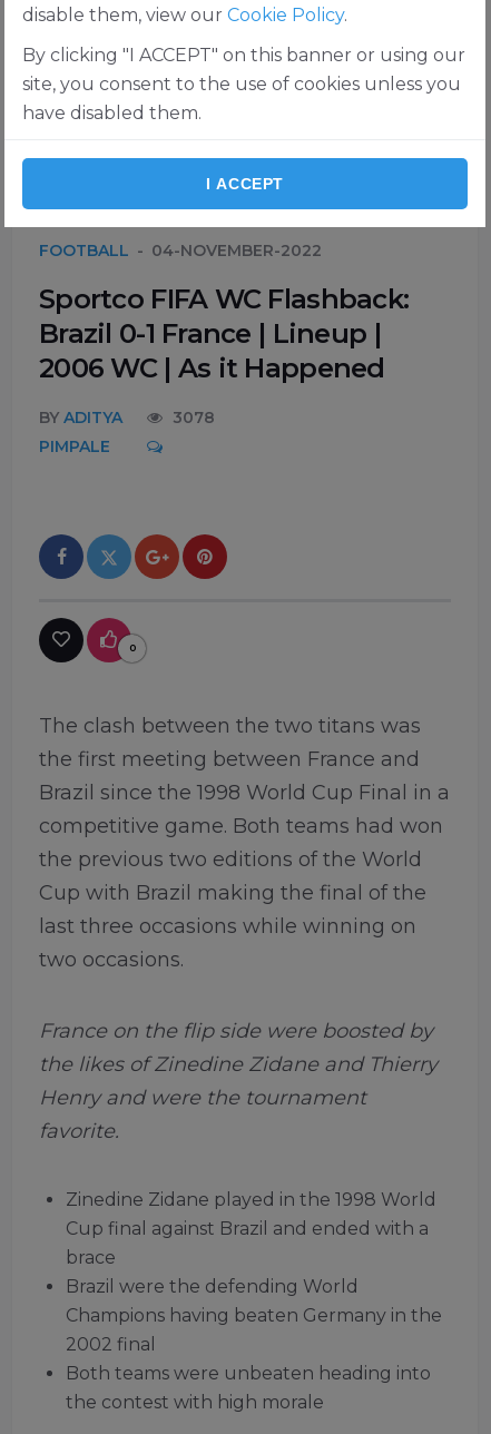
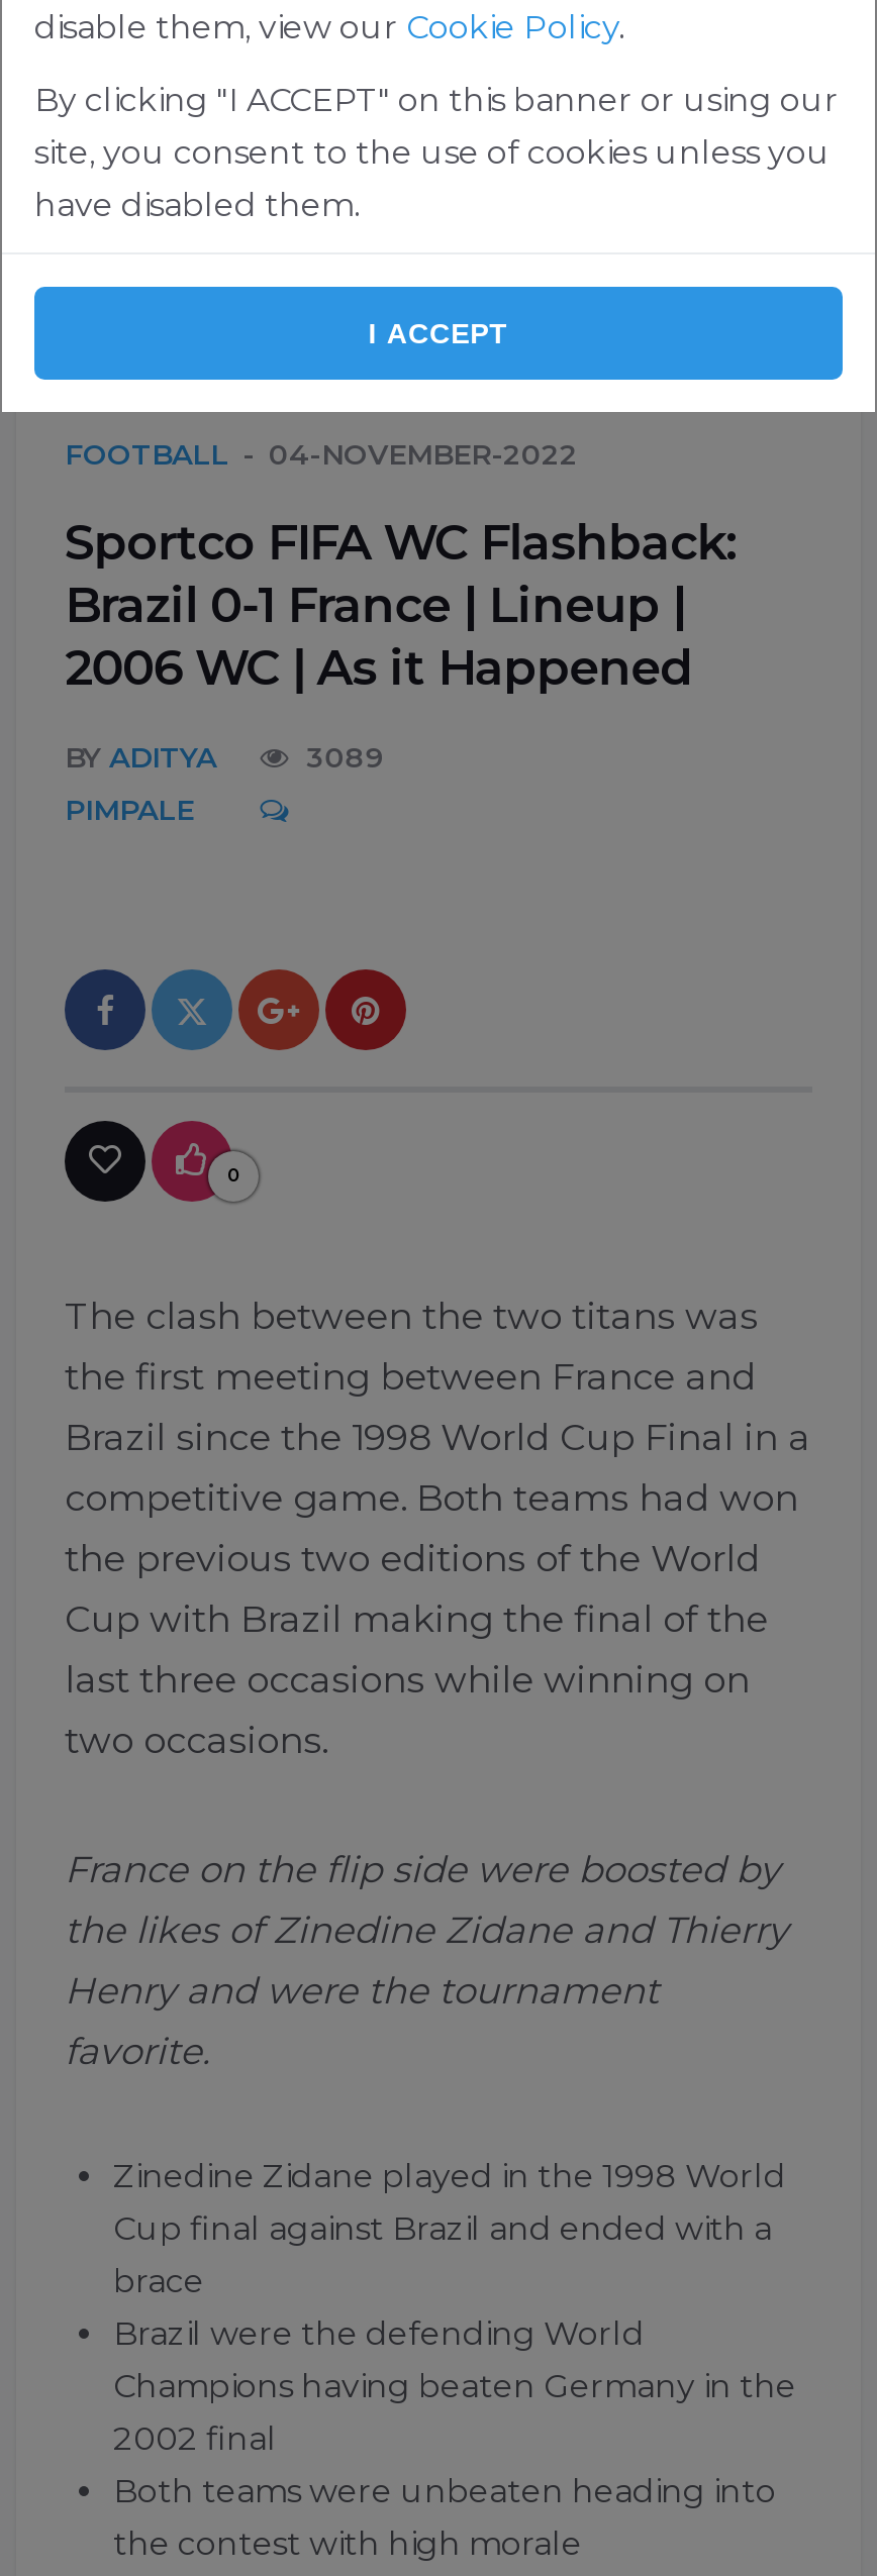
- 3078
+ 3089
